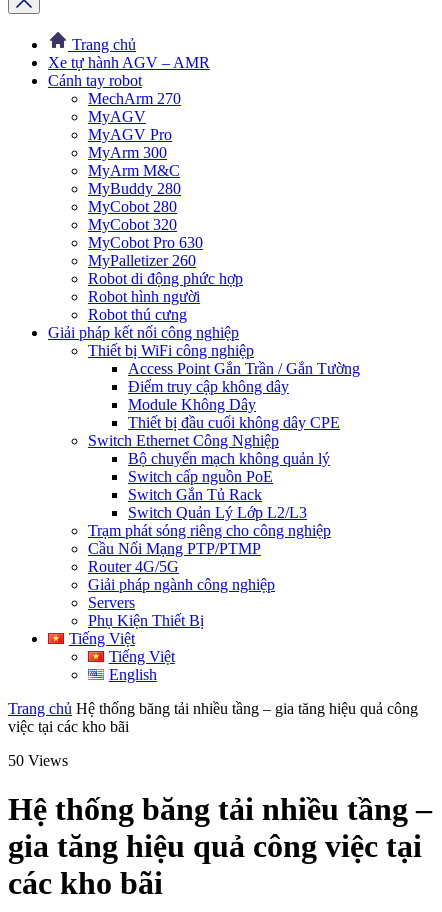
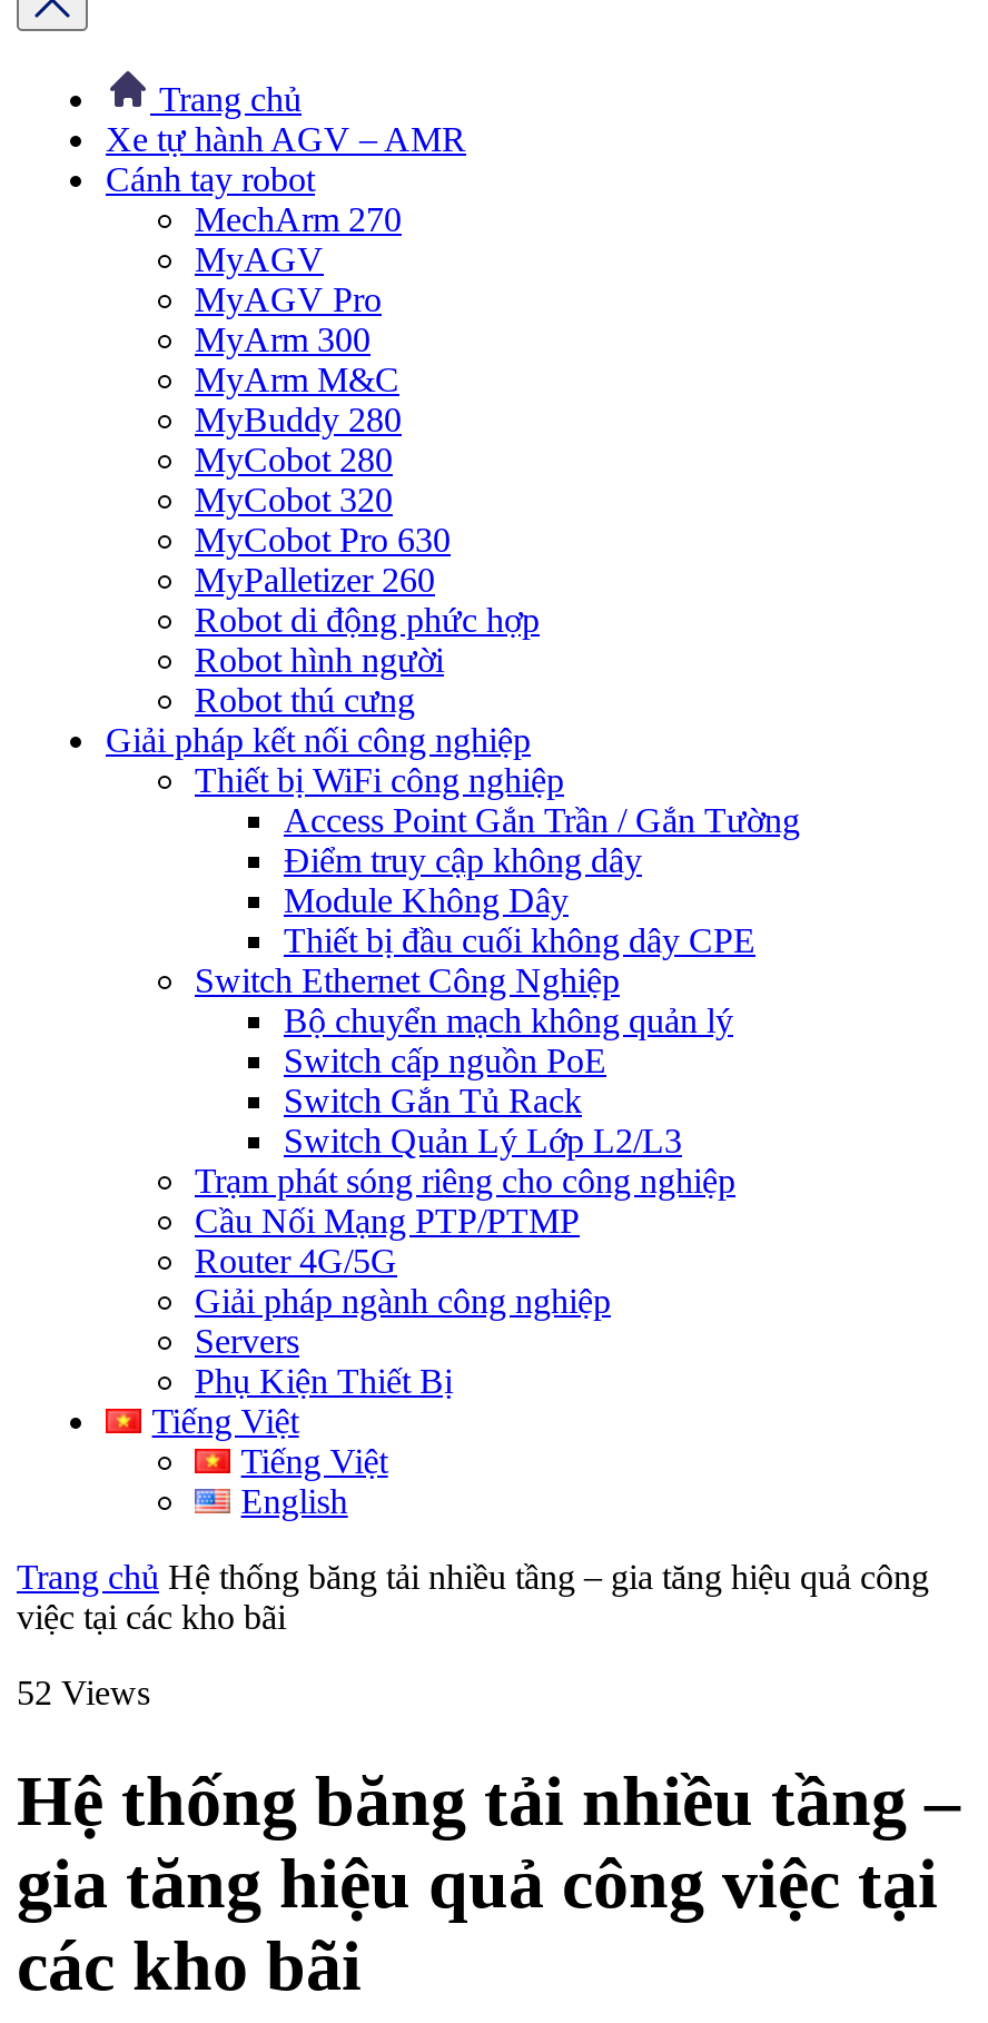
- 50 Views
+ 52 Views
